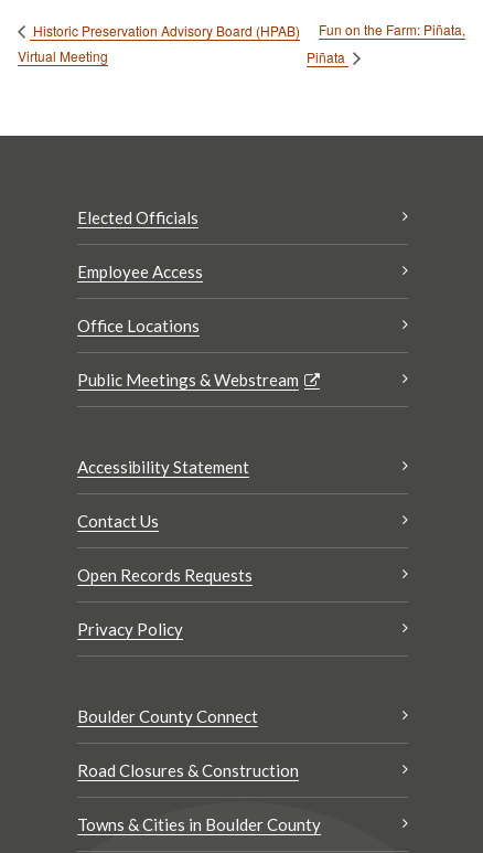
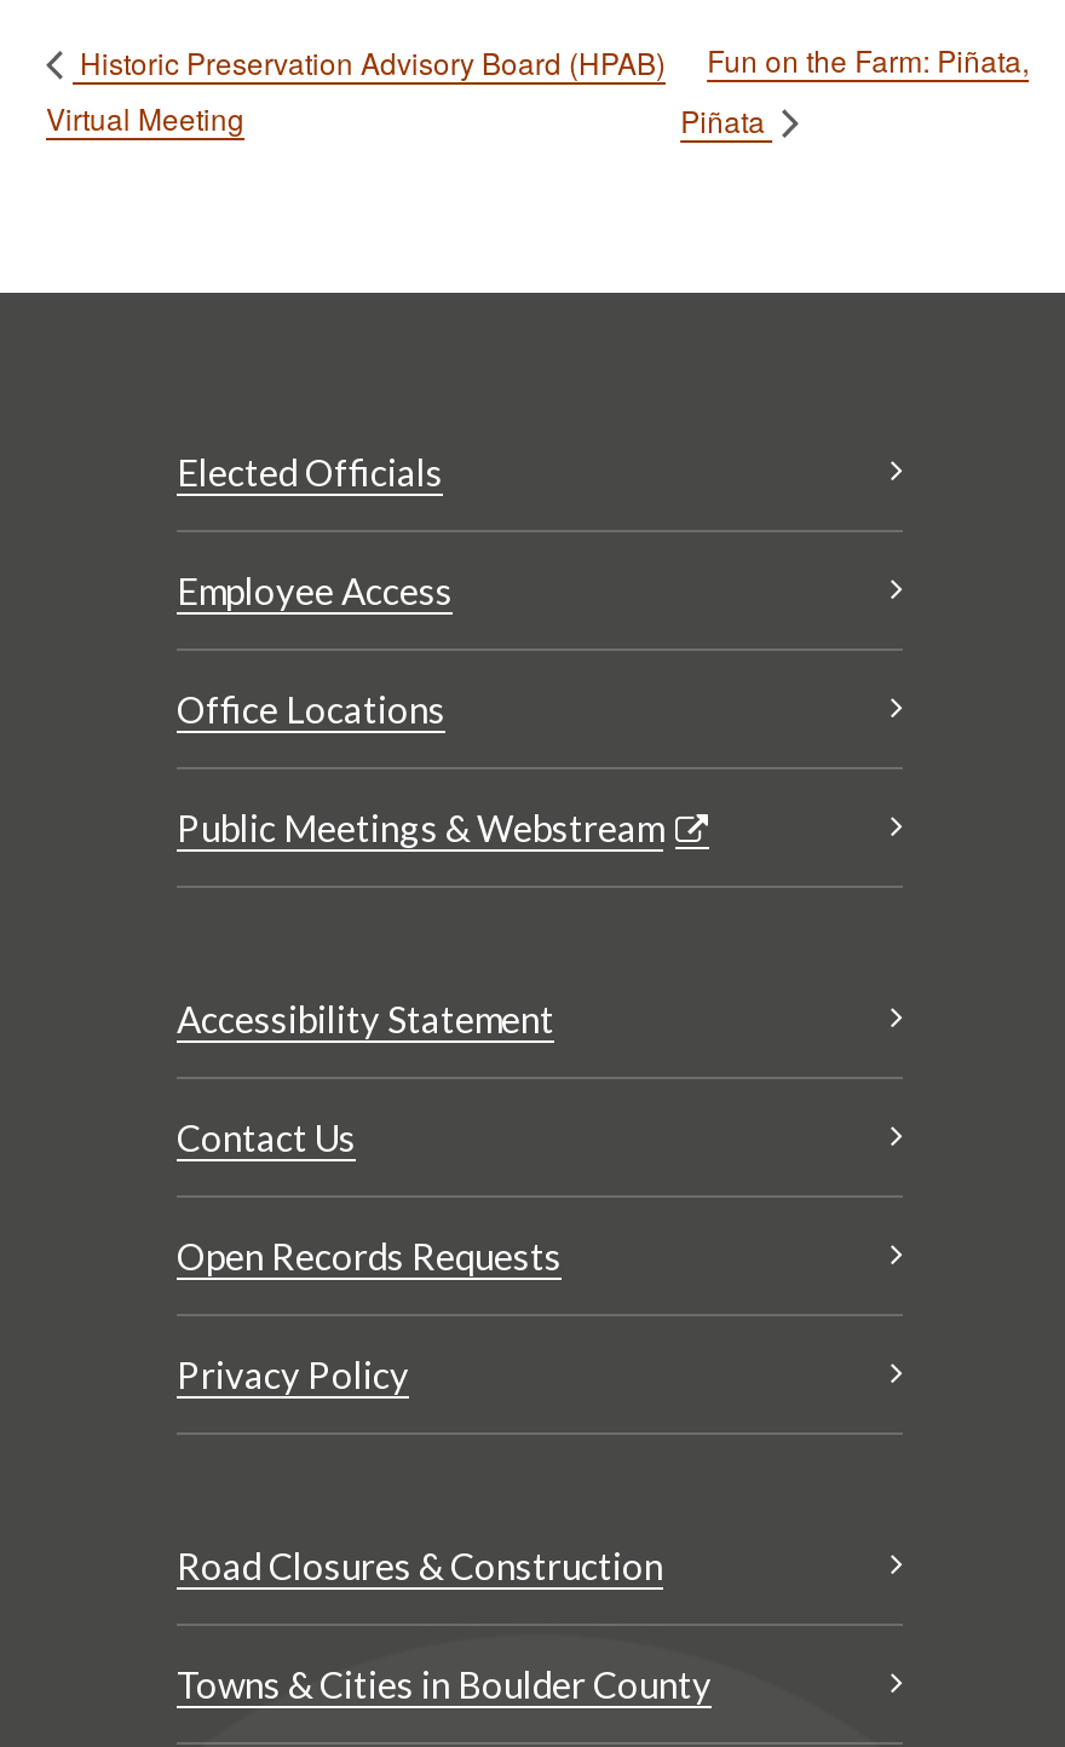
- Boulder County Connect
